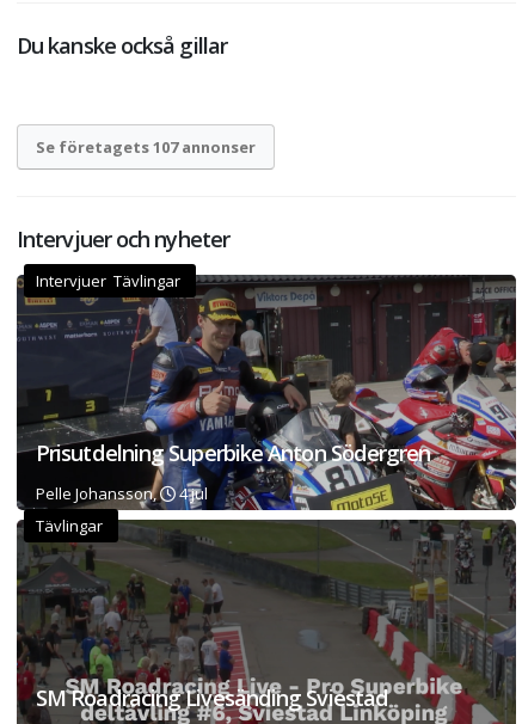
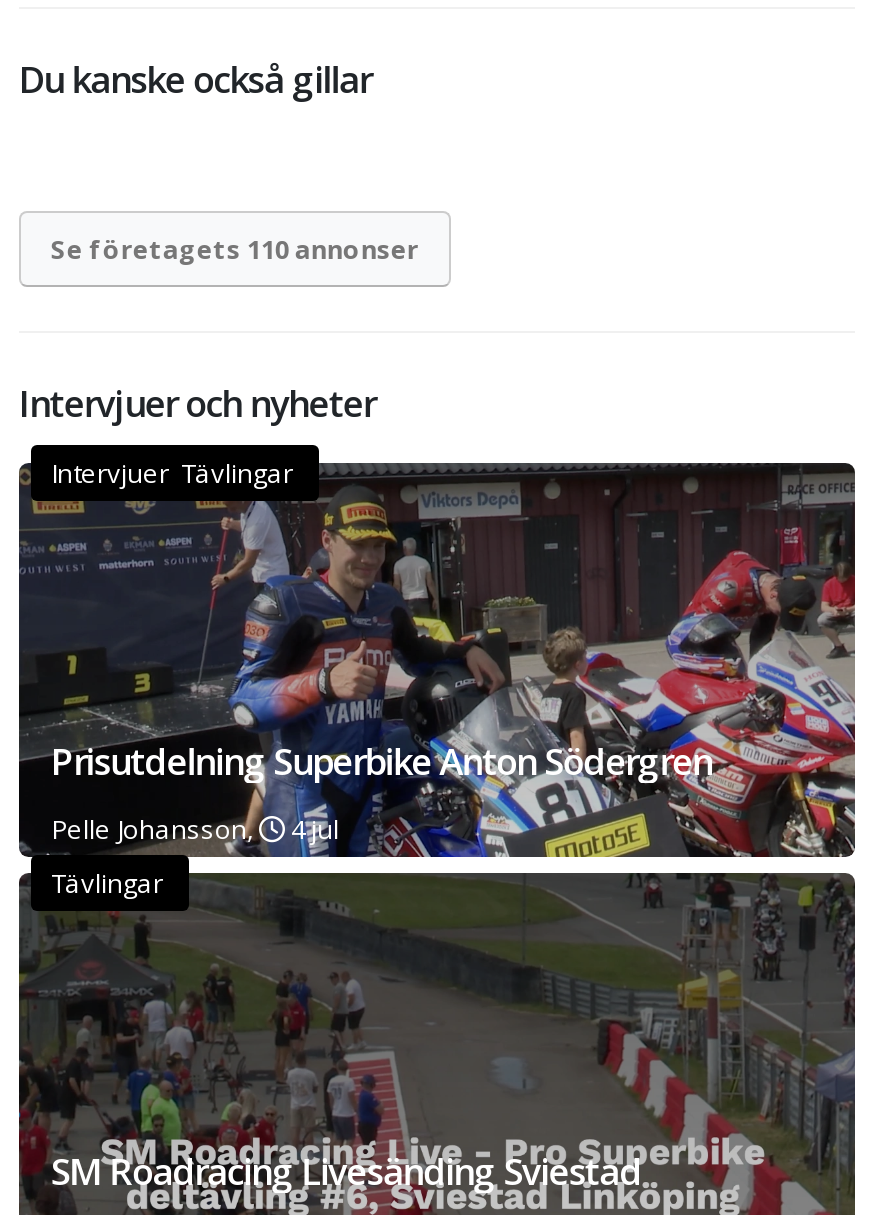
- Se företagets 107 annonser
+ Se företagets 110 annonser
